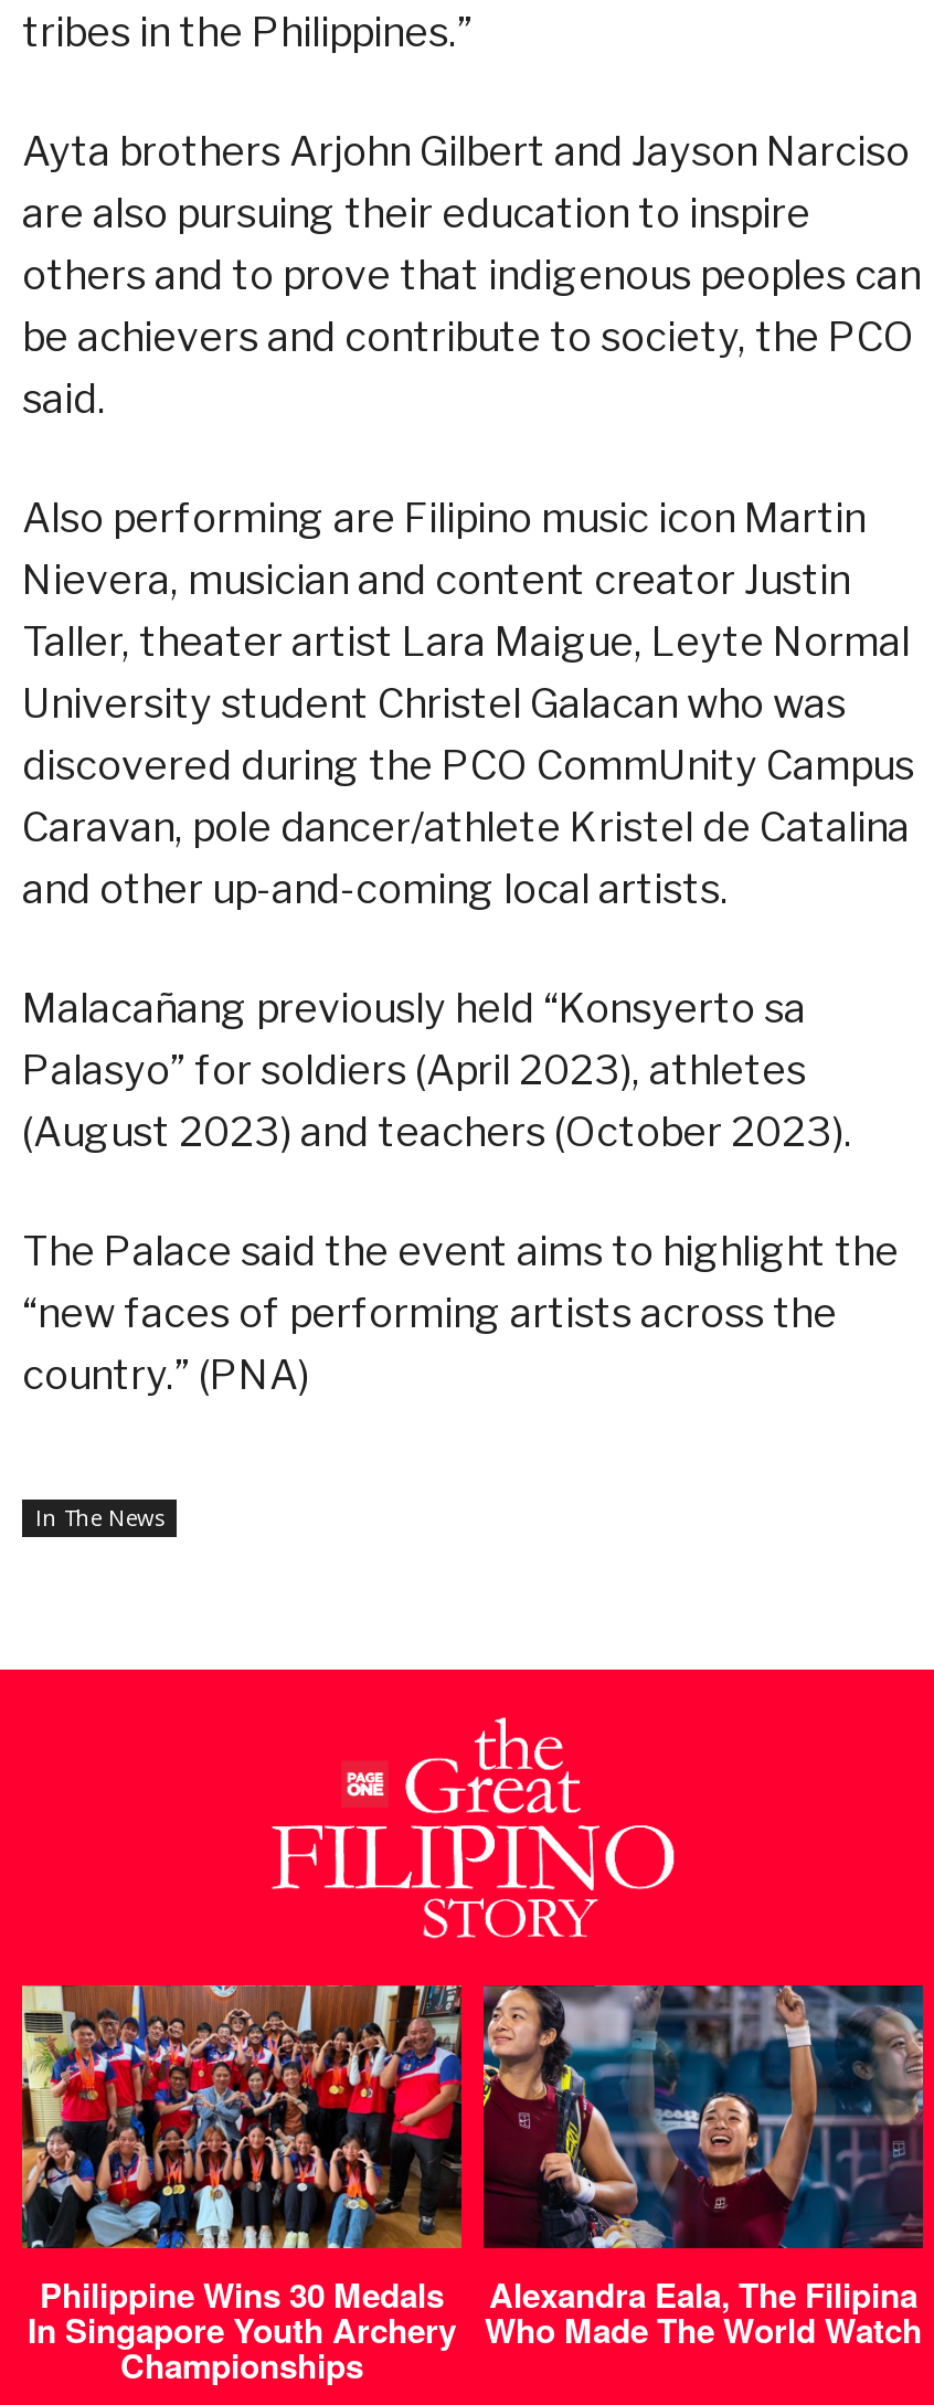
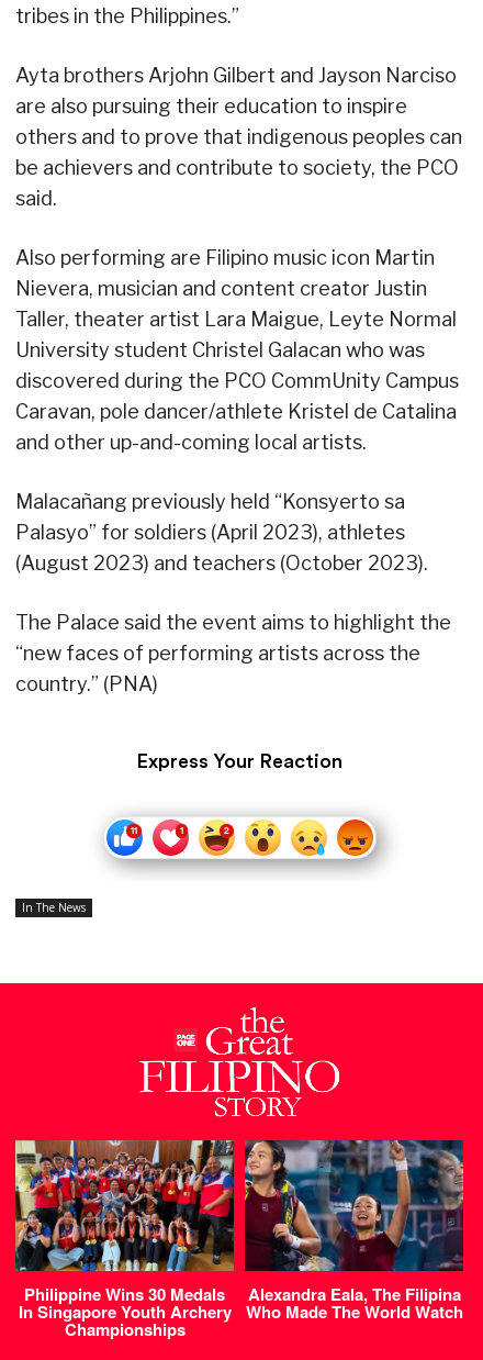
+ [image]

+ Express Your Reaction
